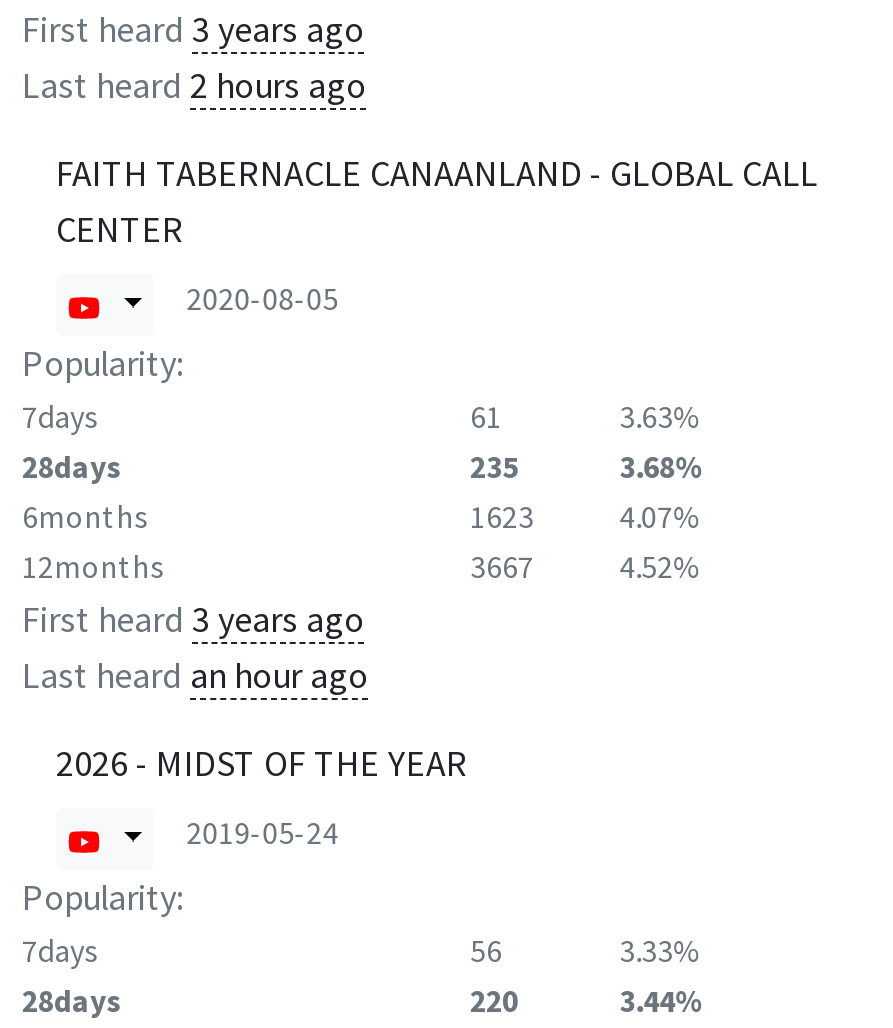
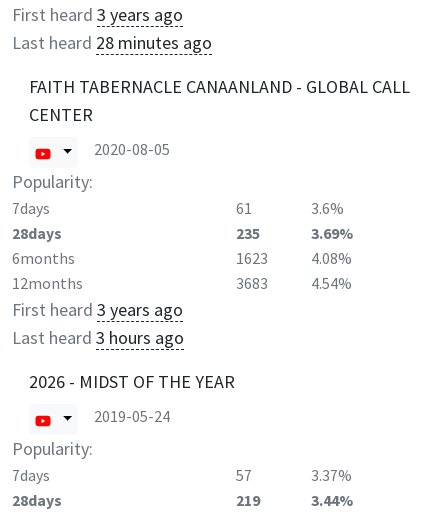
- Last heard 2 hours ago
+ Last heard 28 minutes ago

- 3.63%
+ 3.6%

- 3.68%
+ 3.69%

- 4.07%
+ 4.08%

- 3667
+ 3683

- 4.52%
+ 4.54%

- Last heard an hour ago
+ Last heard 3 hours ago

- 56
+ 57

- 3.33%
+ 3.37%

- 220
+ 219
